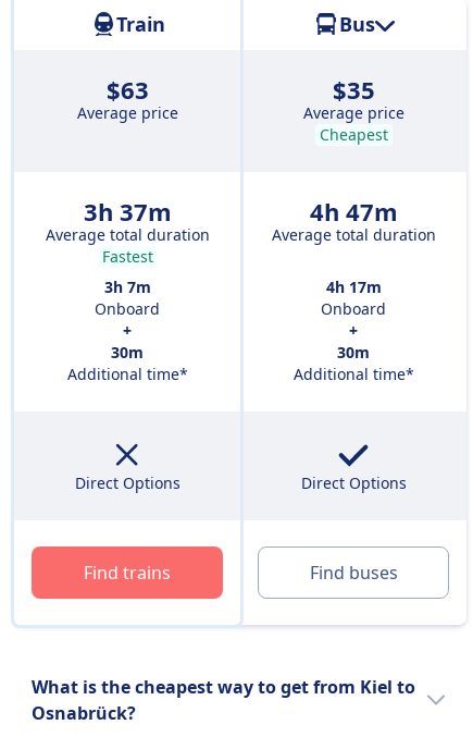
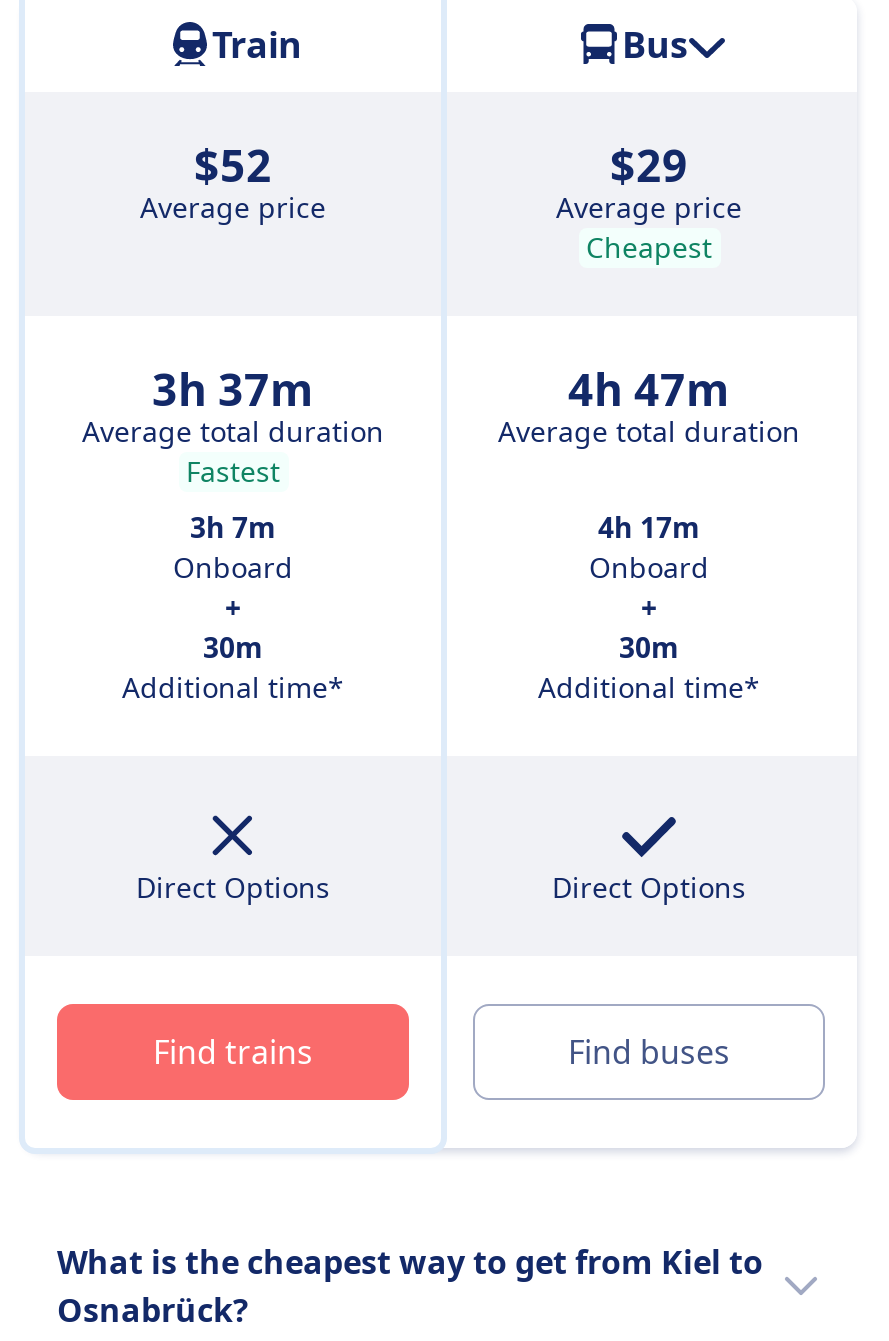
- $63
+ $52

- $35
+ $29
